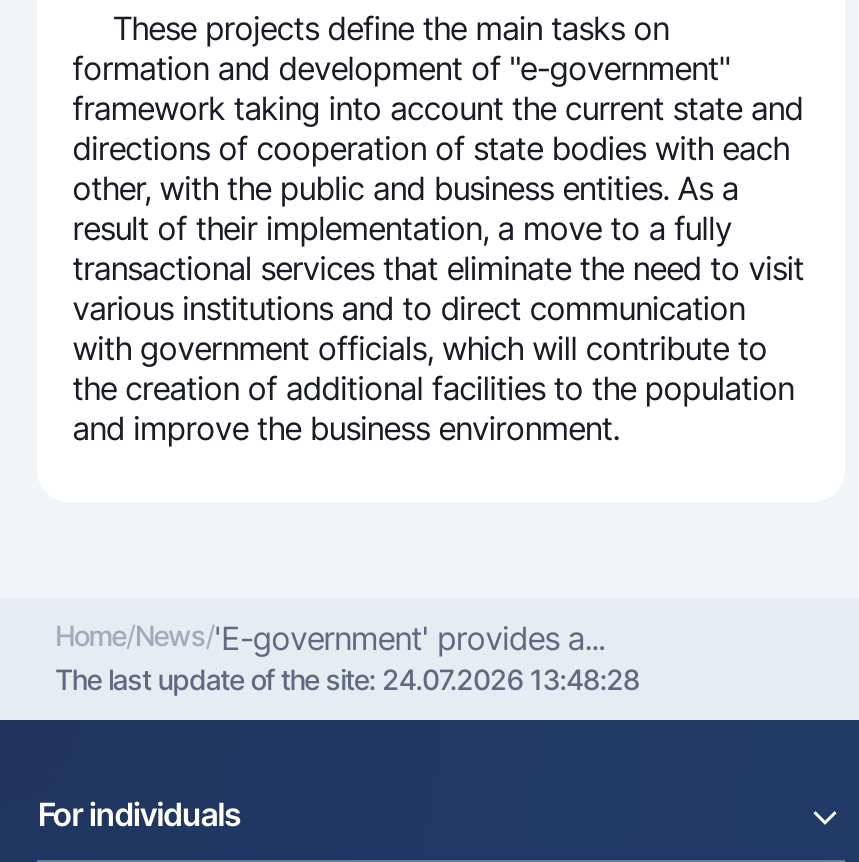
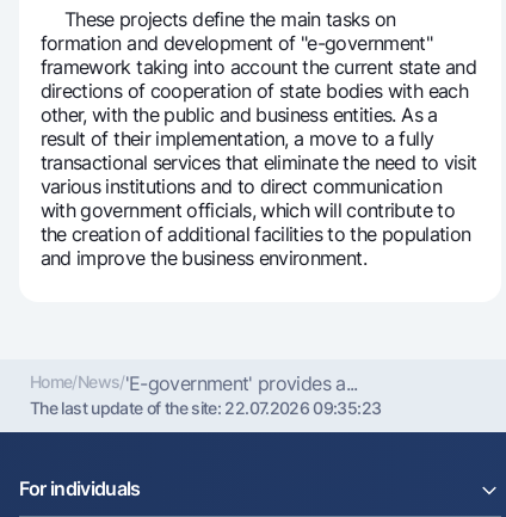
- The last update of the site: 24.07.2026 13:48:28
+ The last update of the site: 22.07.2026 09:35:23
